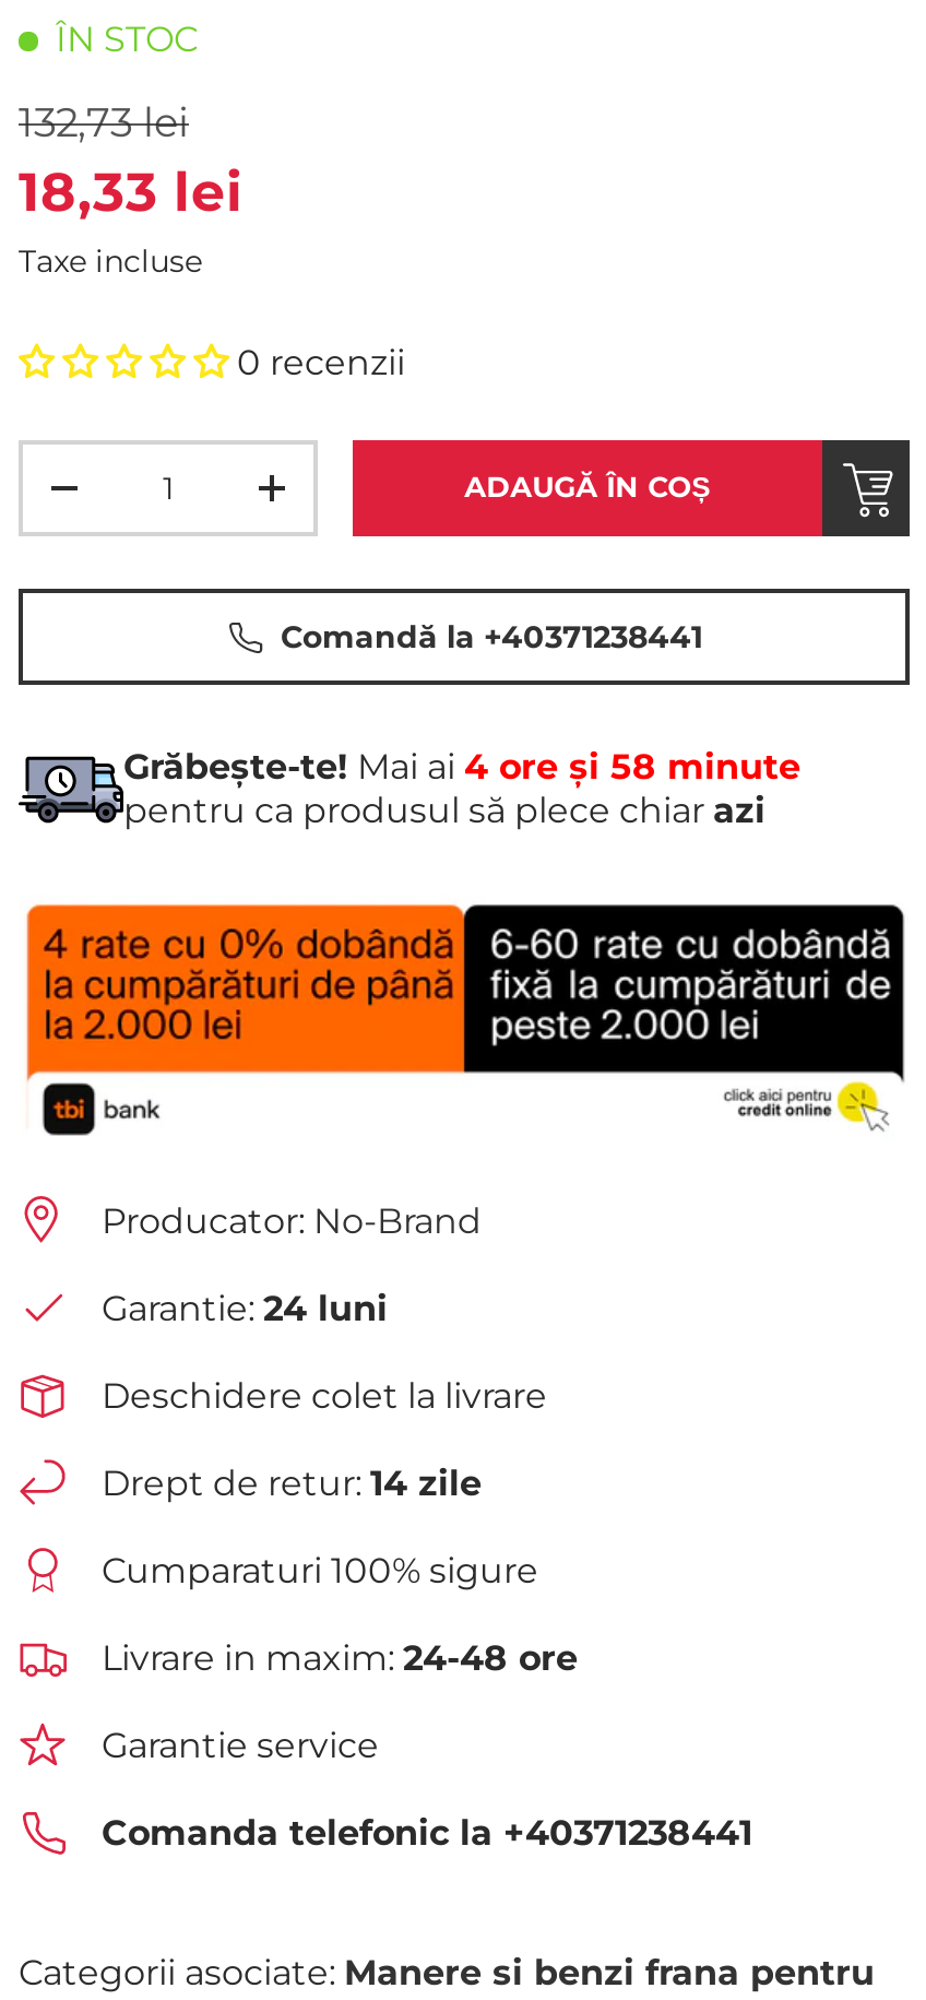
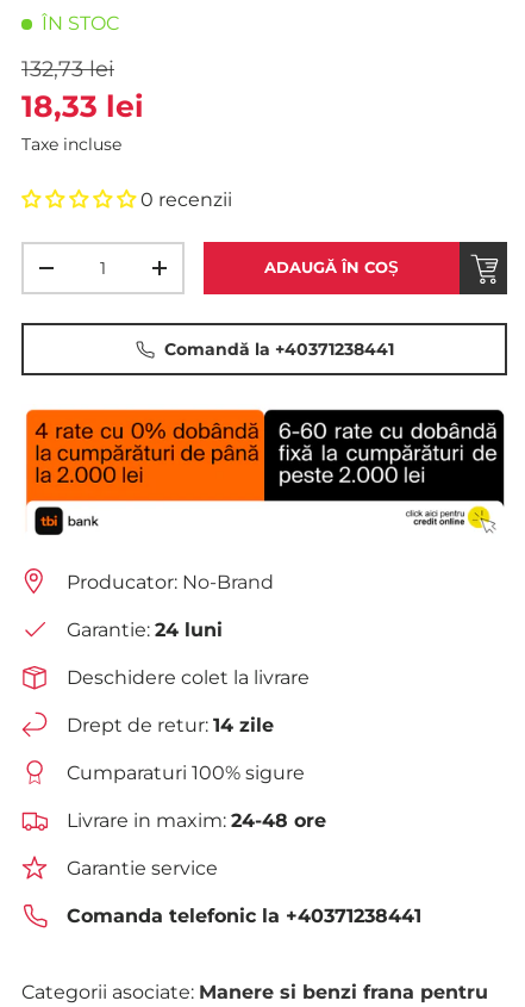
- [image]
- Grăbeşte-te! Mai ai 4 ore şi 58 minute
- pentru ca produsul să plece chiar azi
